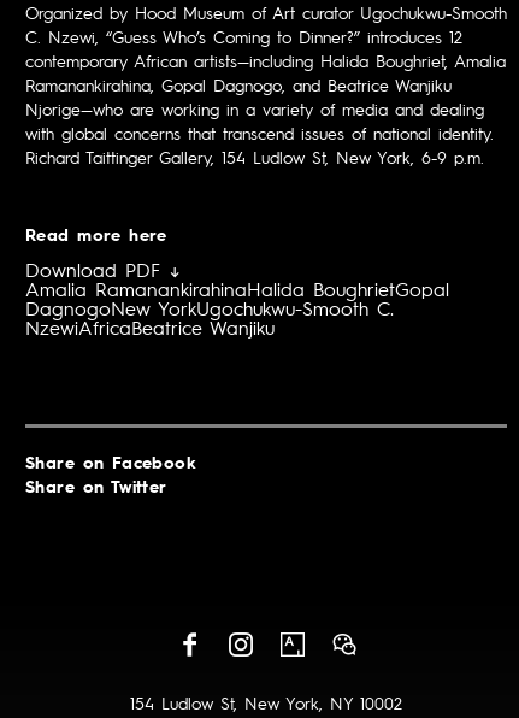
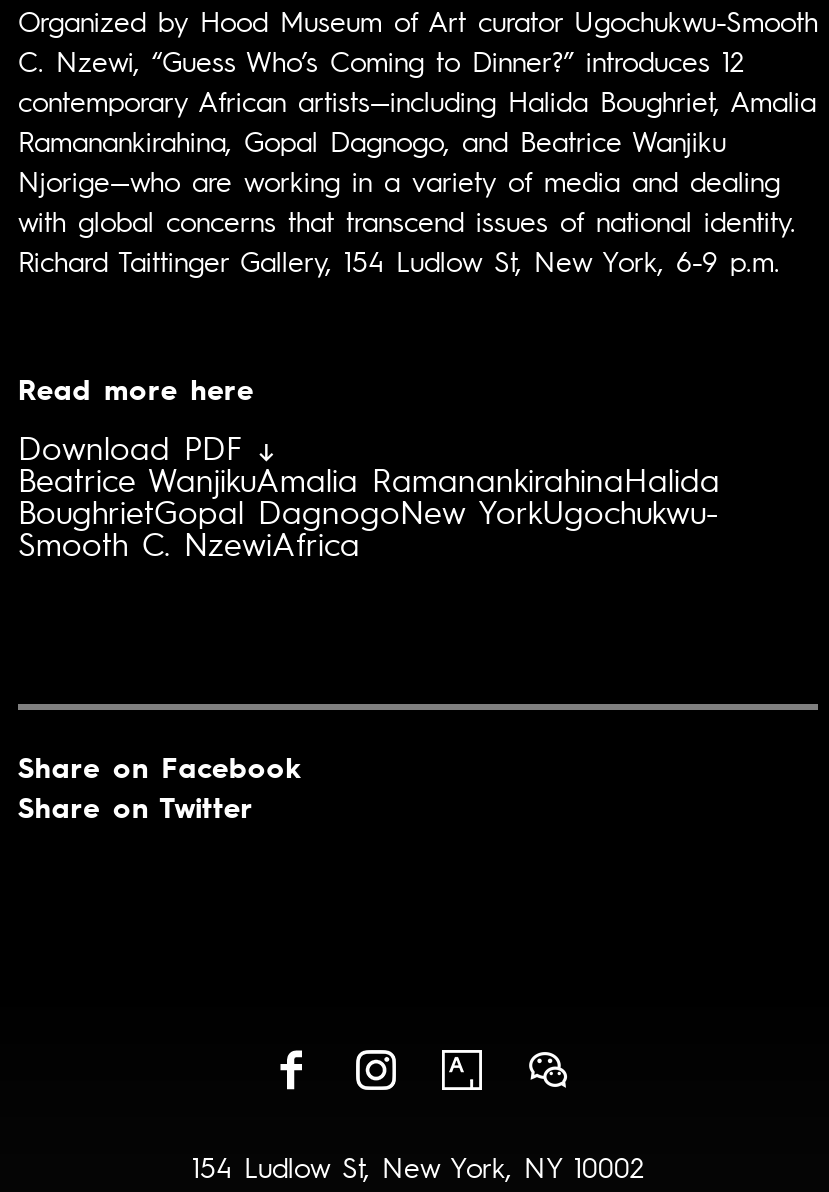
- Amalia RamanankirahinaHalida BoughrietGopal
- DagnogoNew YorkUgochukwu-Smooth C.
- NzewiAfricaBeatrice Wanjiku
+ Beatrice WanjikuAmalia RamanankirahinaHalida
+ BoughrietGopal DagnogoNew YorkUgochukwu-
+ Smooth C. NzewiAfrica
